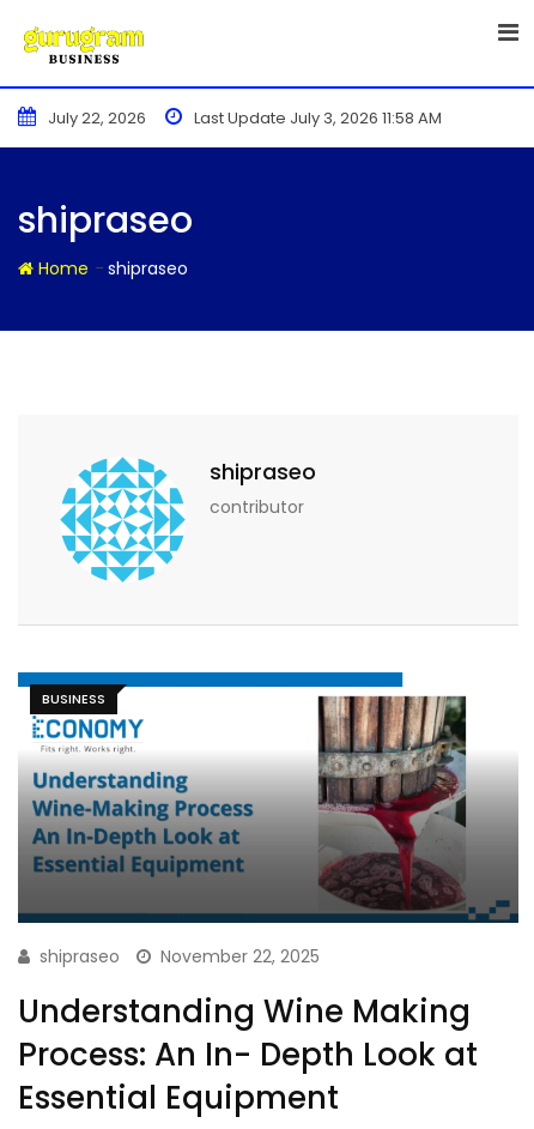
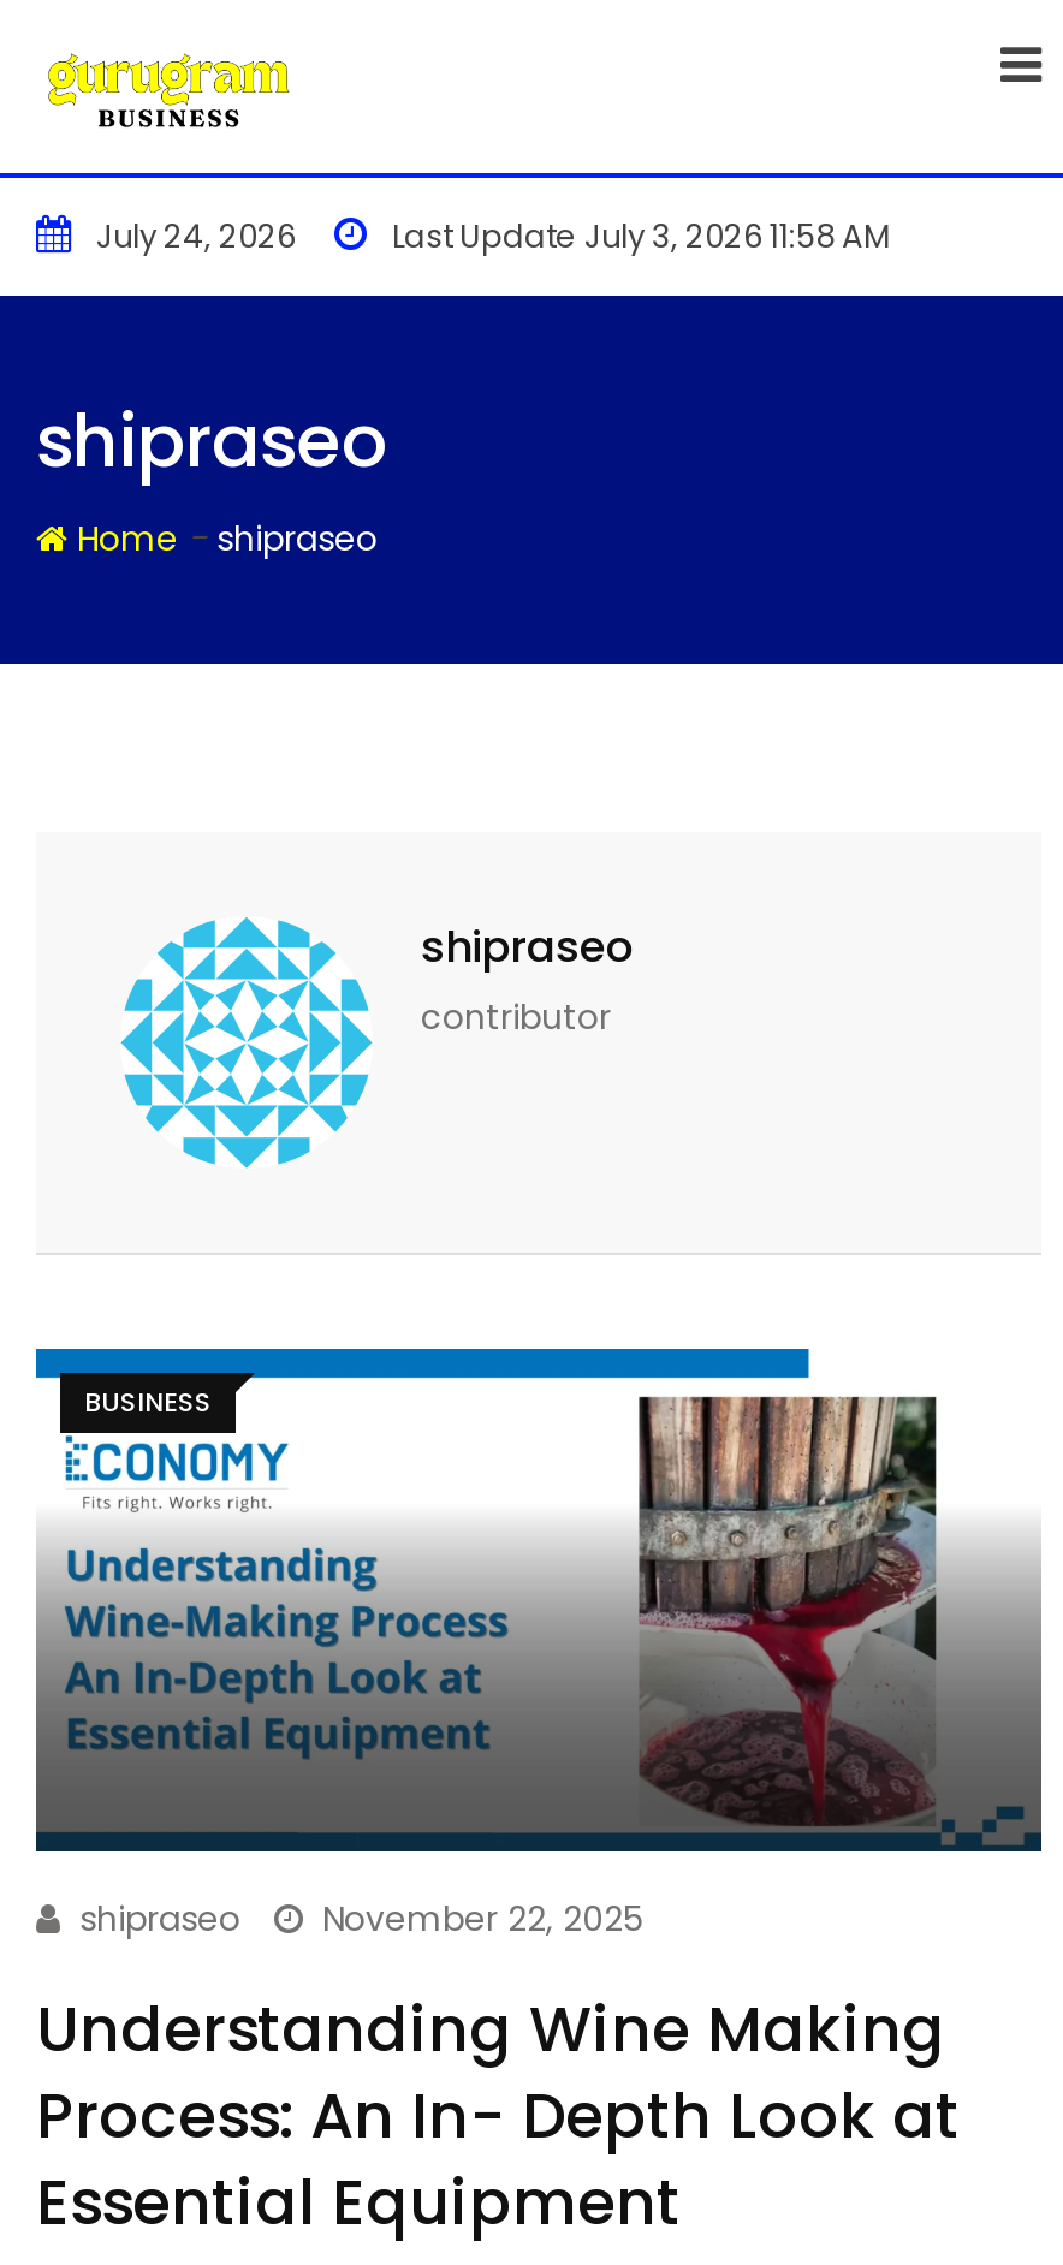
- July 22, 2026
+ July 24, 2026
